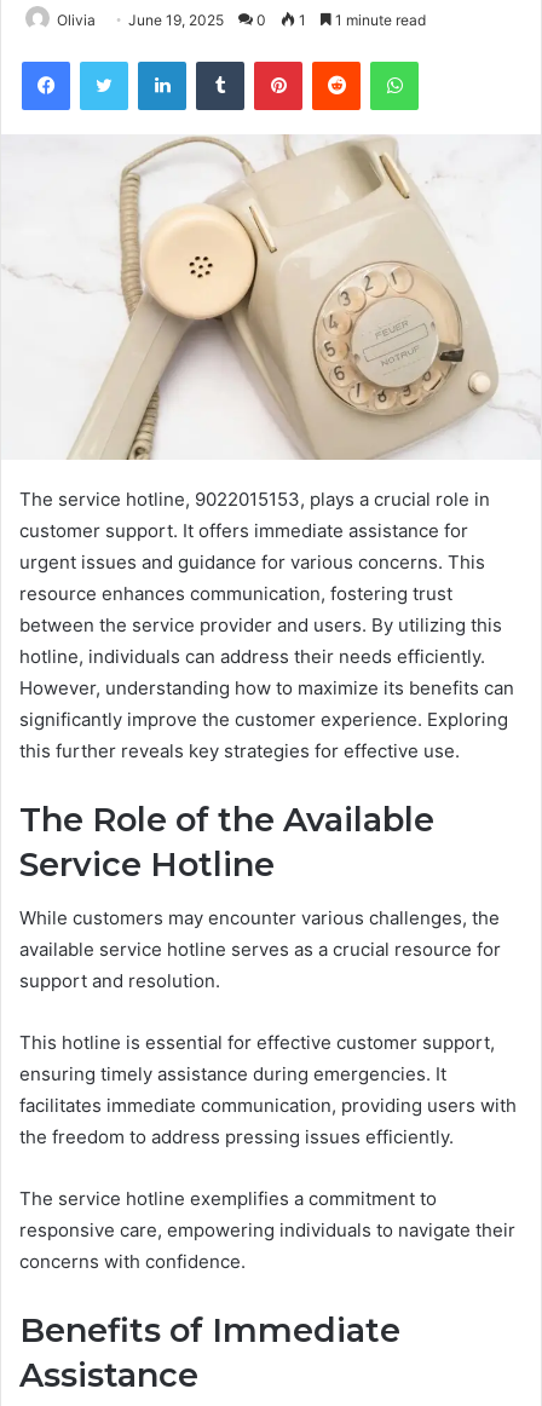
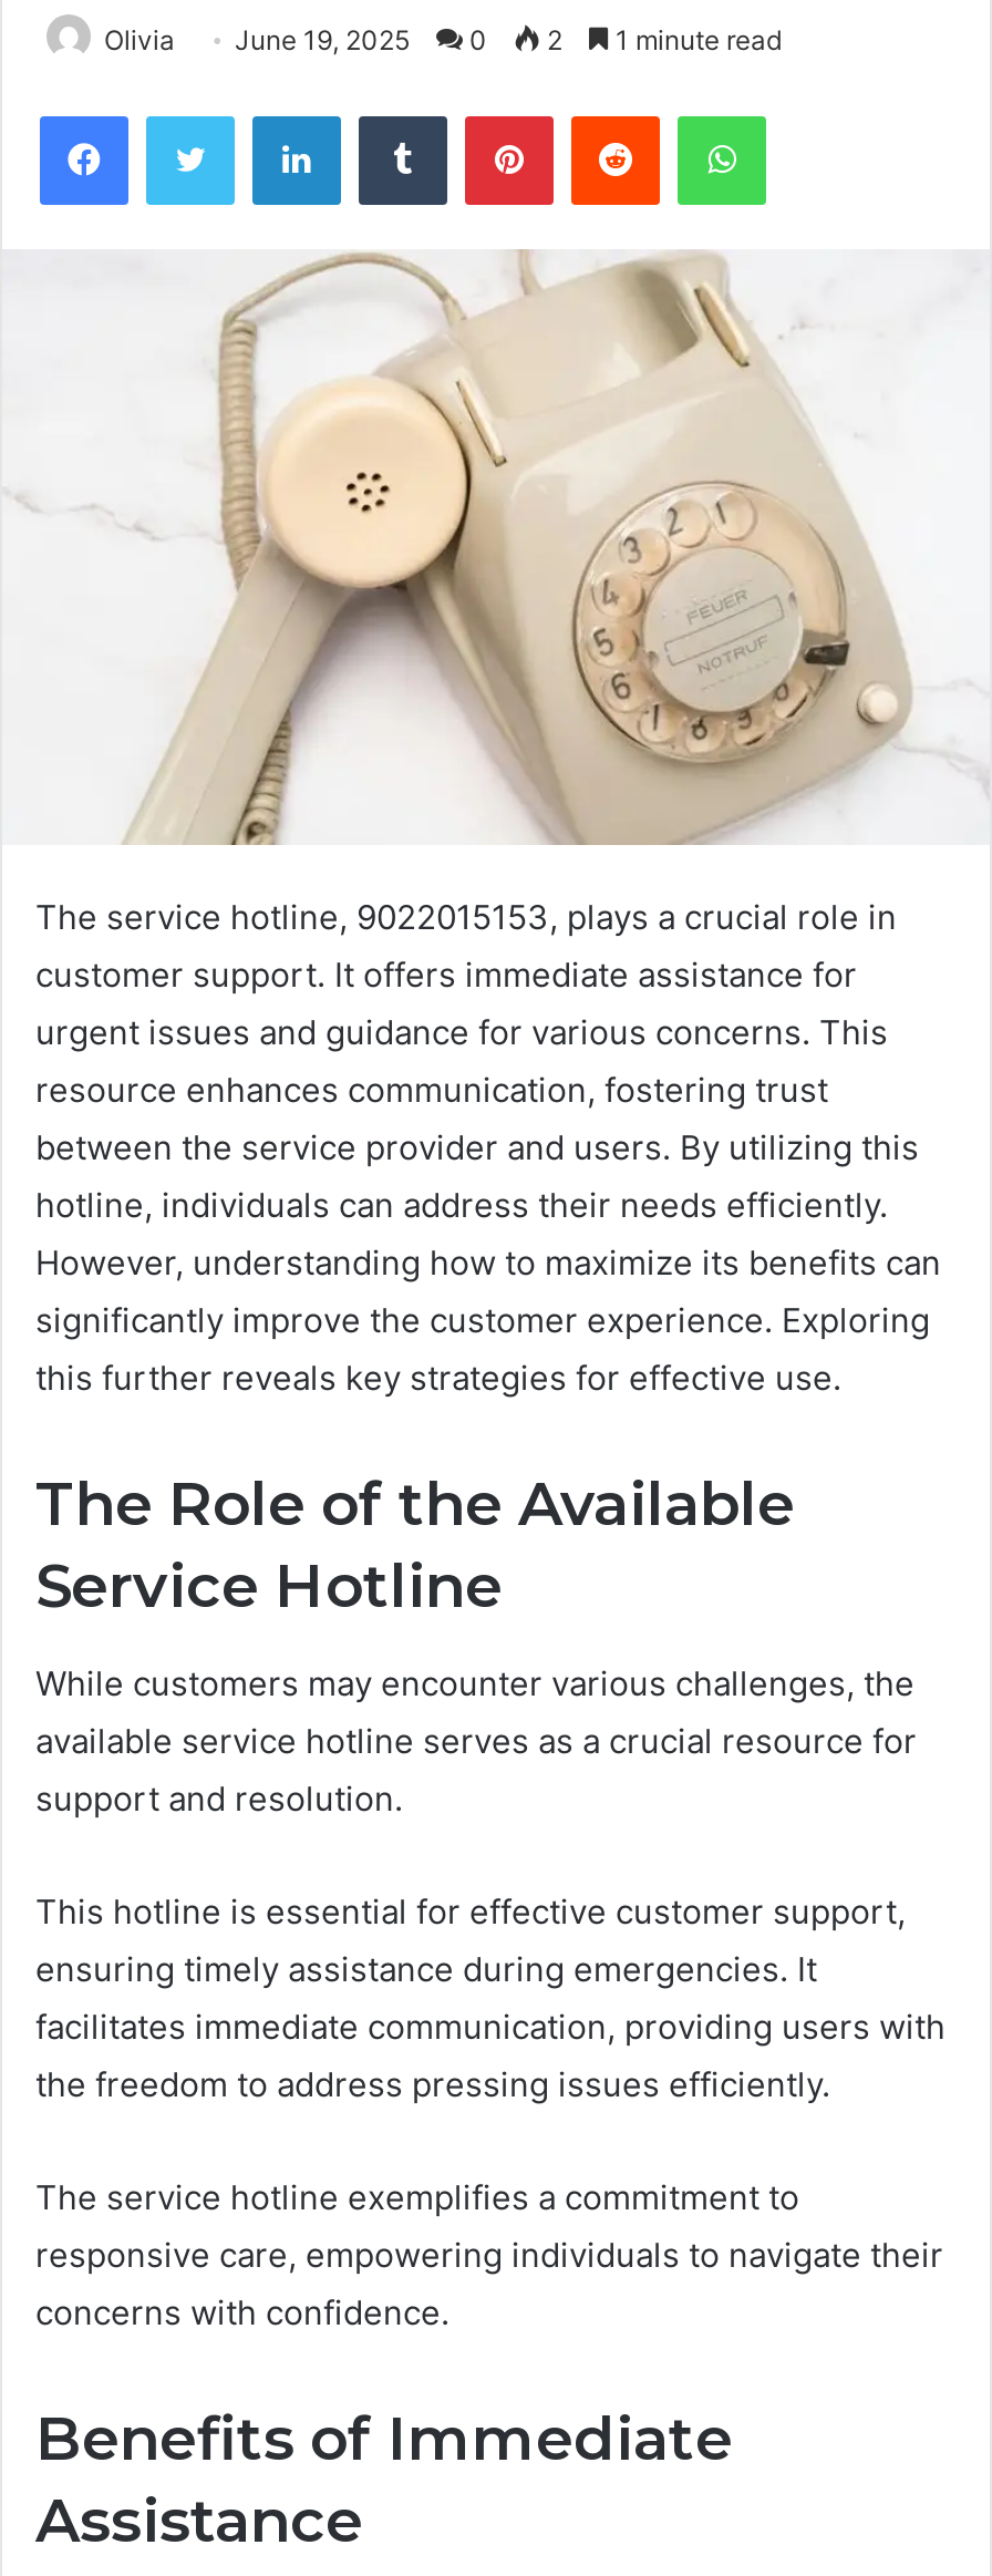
- Olivia June 19, 2025 0 1 1 minute read
+ Olivia June 19, 2025 0 2 1 minute read
